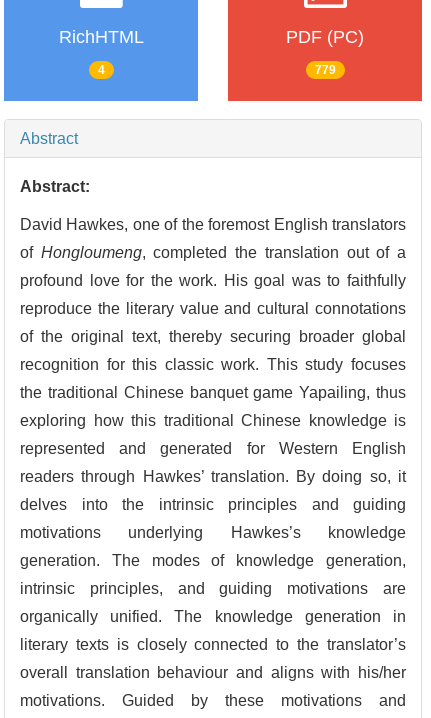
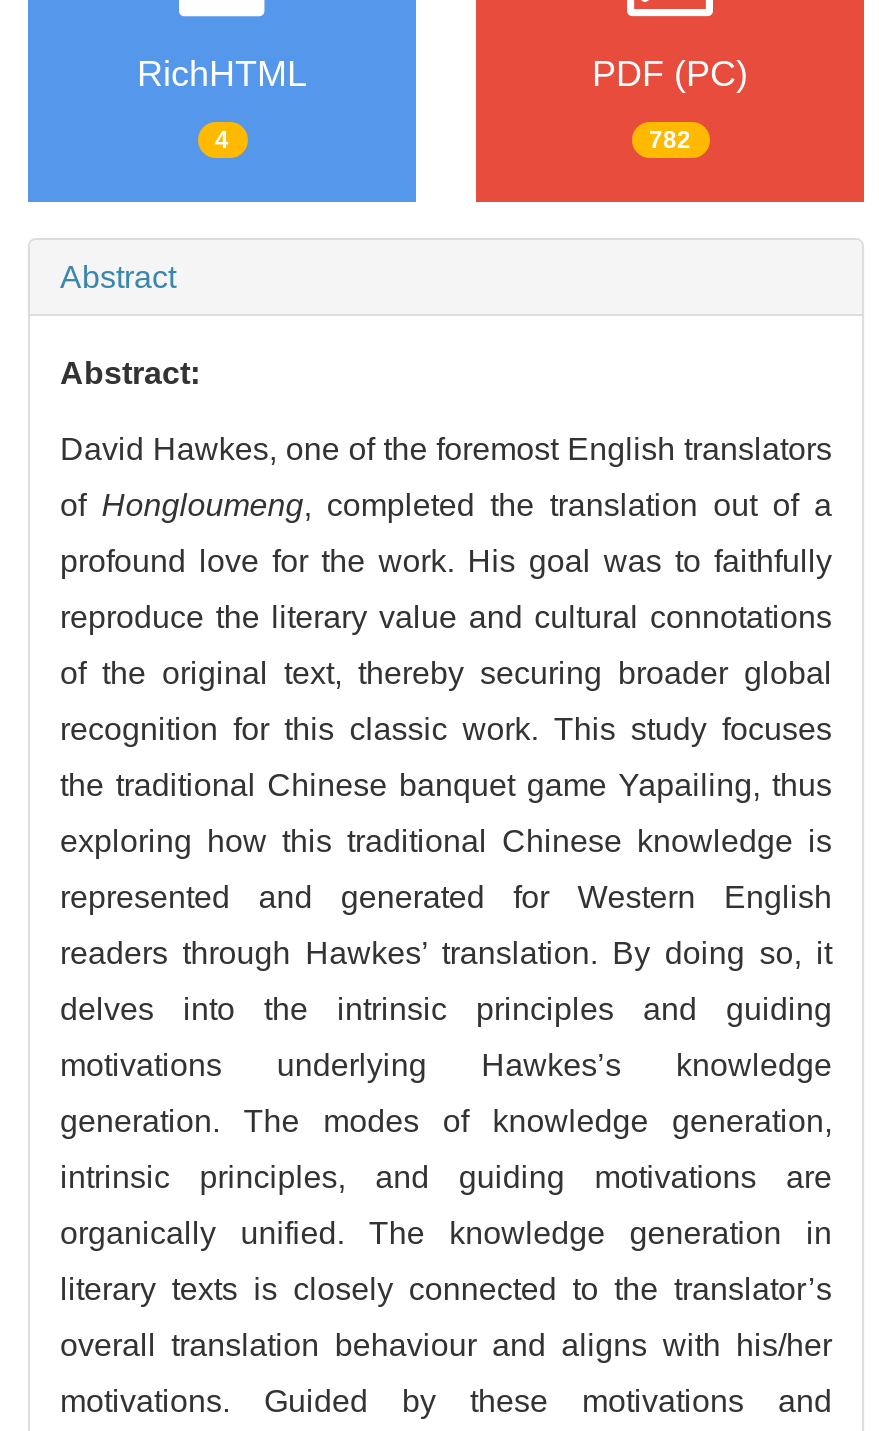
- 779
+ 782
